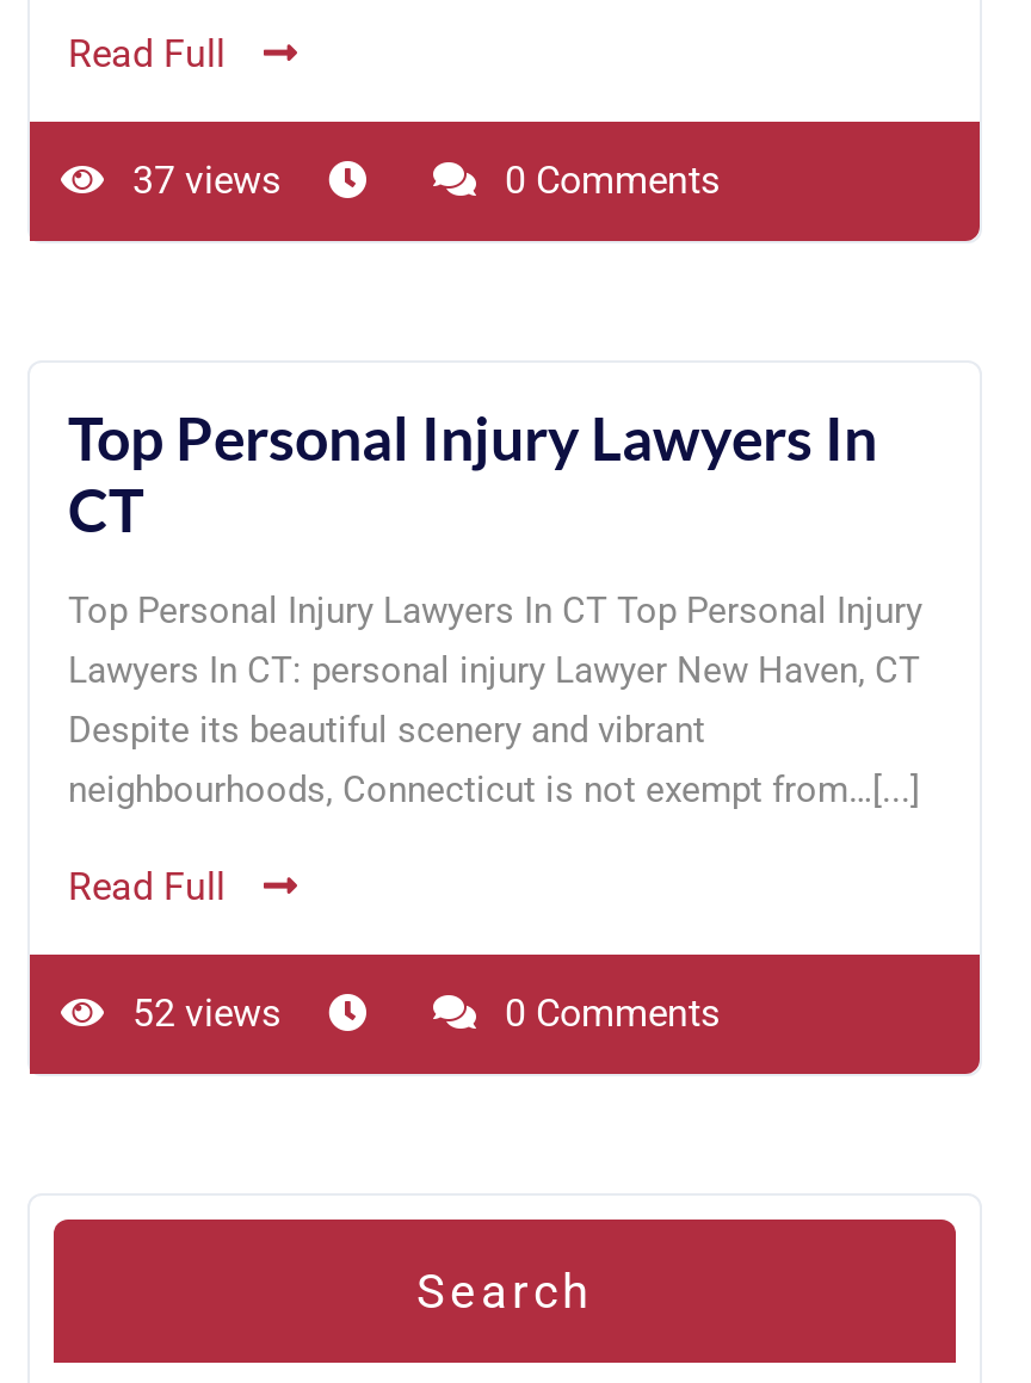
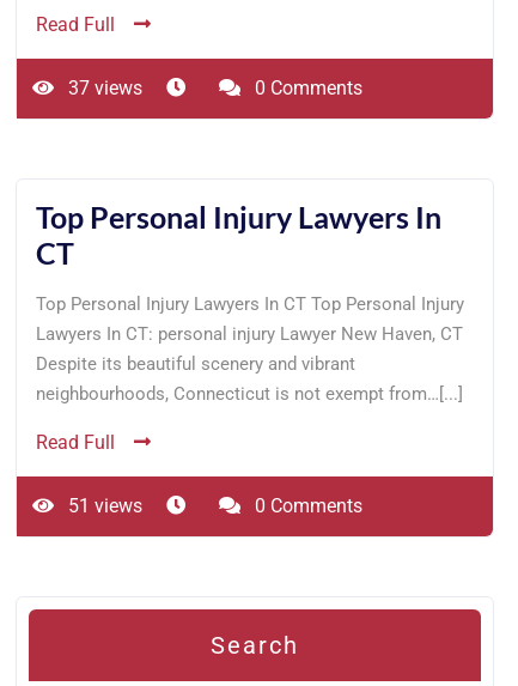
- 52 views
+ 51 views
